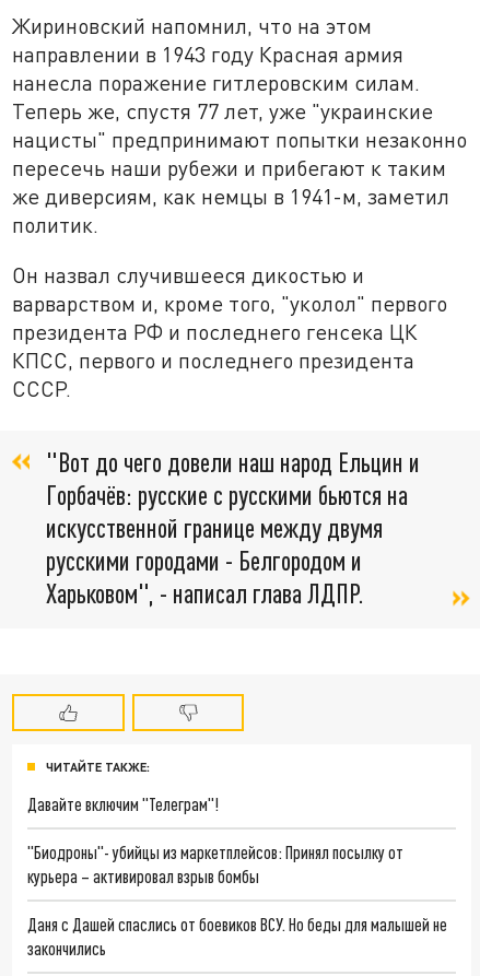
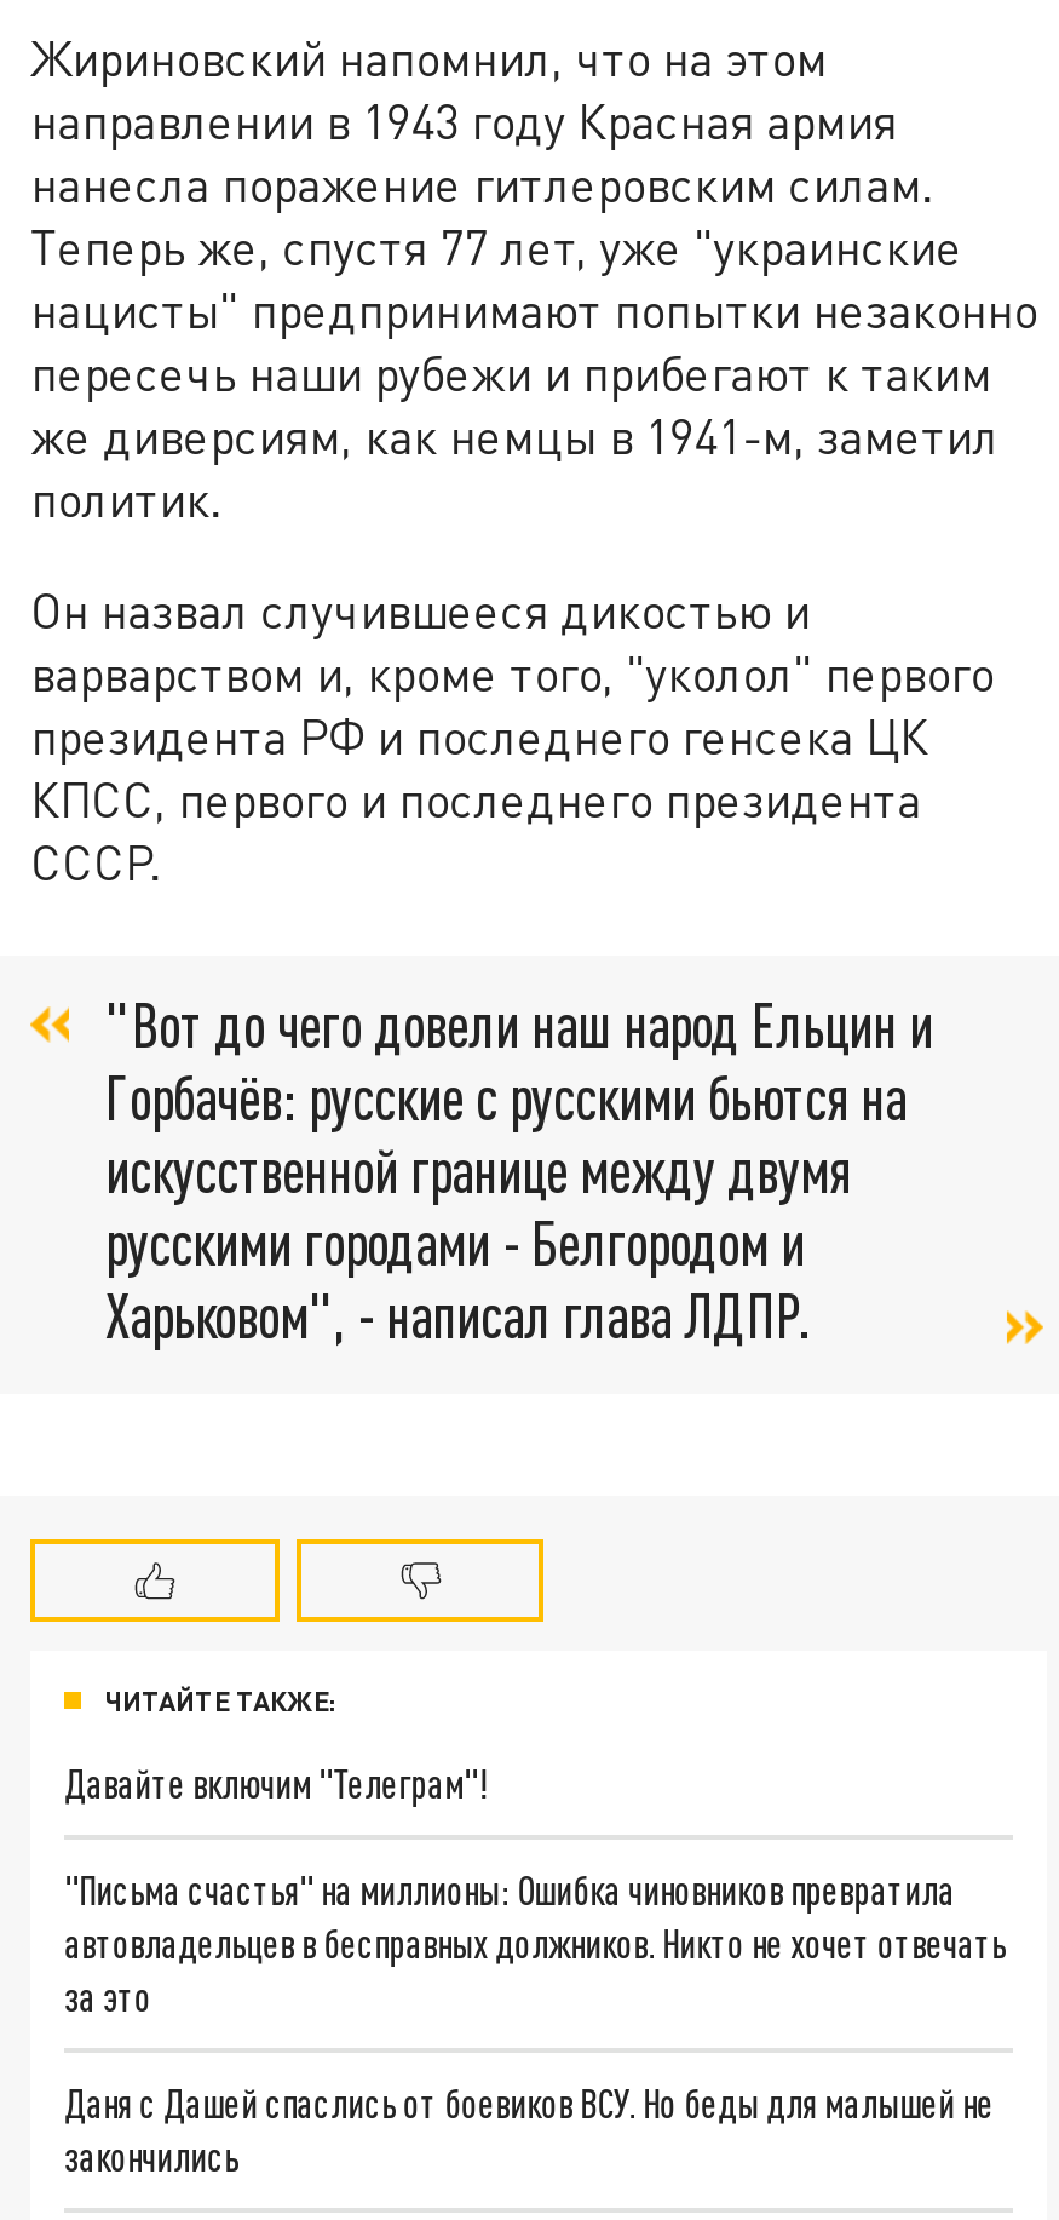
- "Биодроны"- убийцы из маркетплейсов: Принял посылку от
- курьера – активировал взрыв бомбы
+ "Письма счастья" на миллионы: Ошибка чиновников превратила
+ автовладельцев в бесправных должников. Никто не хочет отвечать
+ за это
